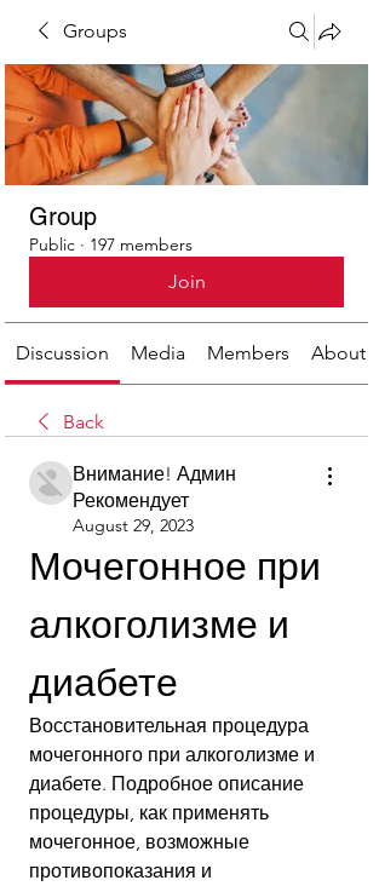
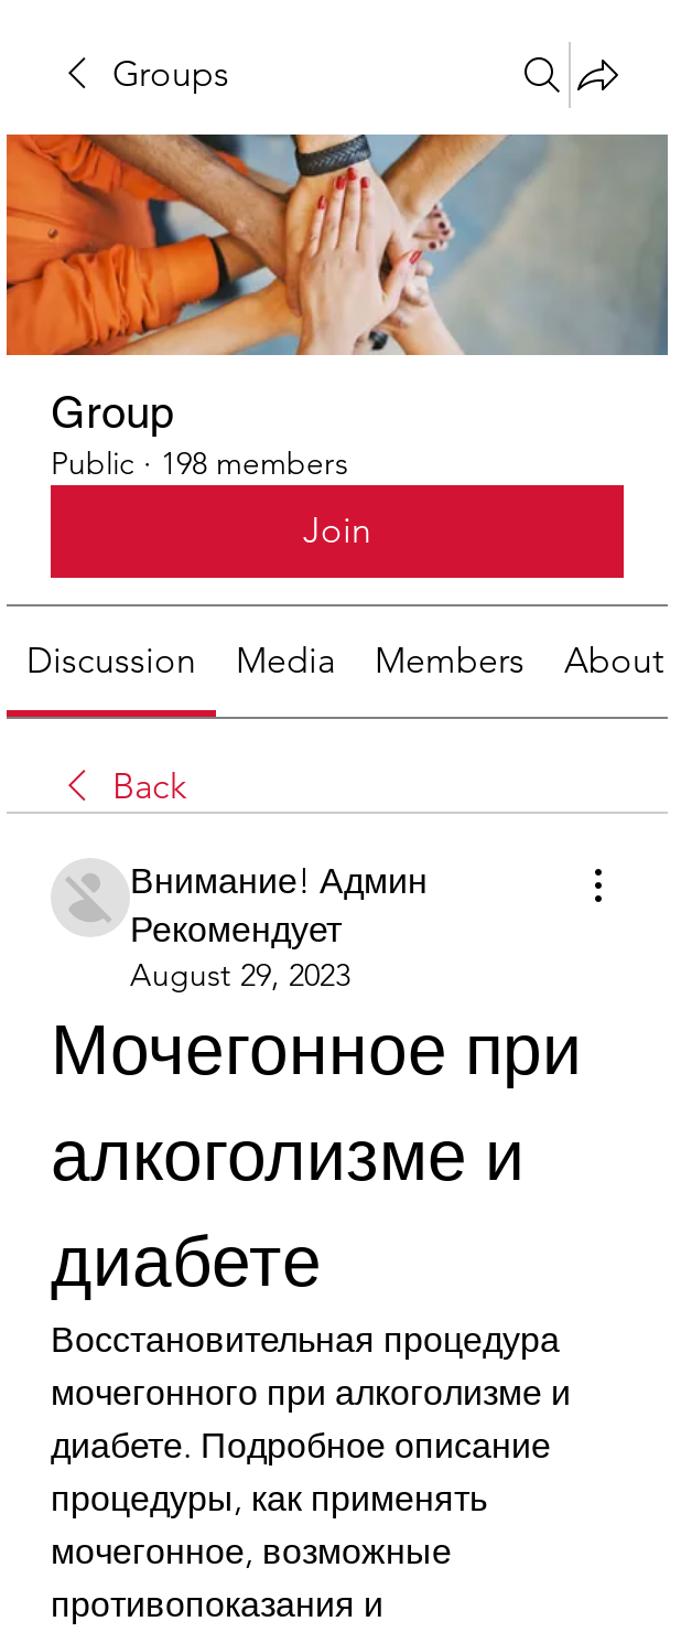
- Public · 197 members
+ Public · 198 members
